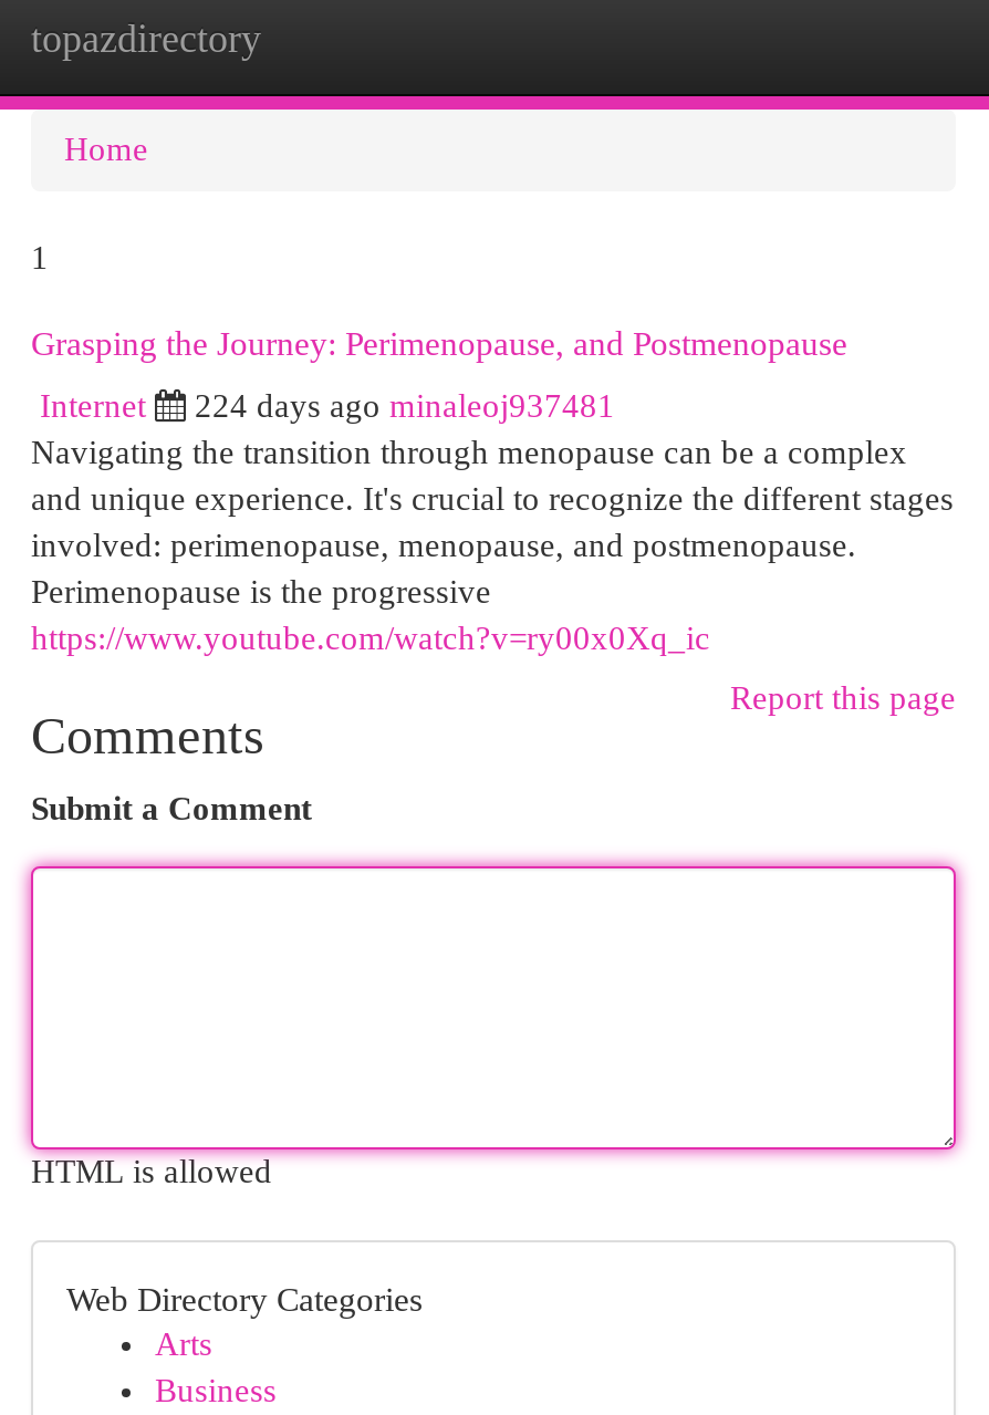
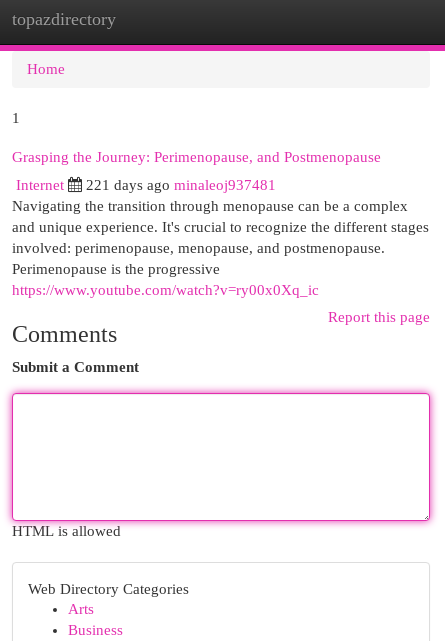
- 224 days ago minaleoj937481
+ 221 days ago minaleoj937481
